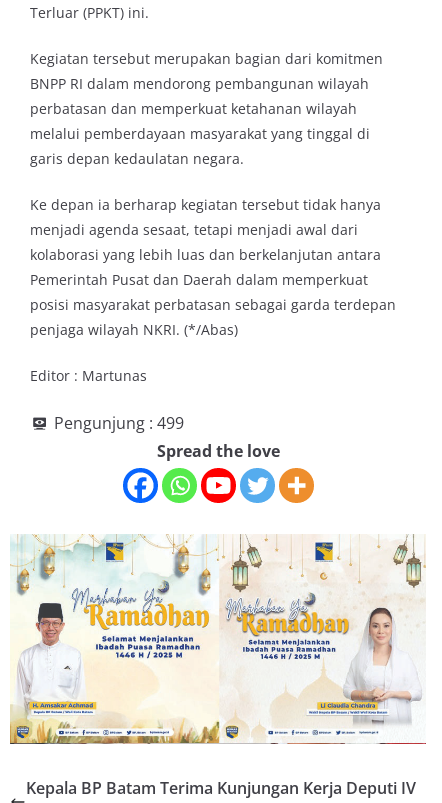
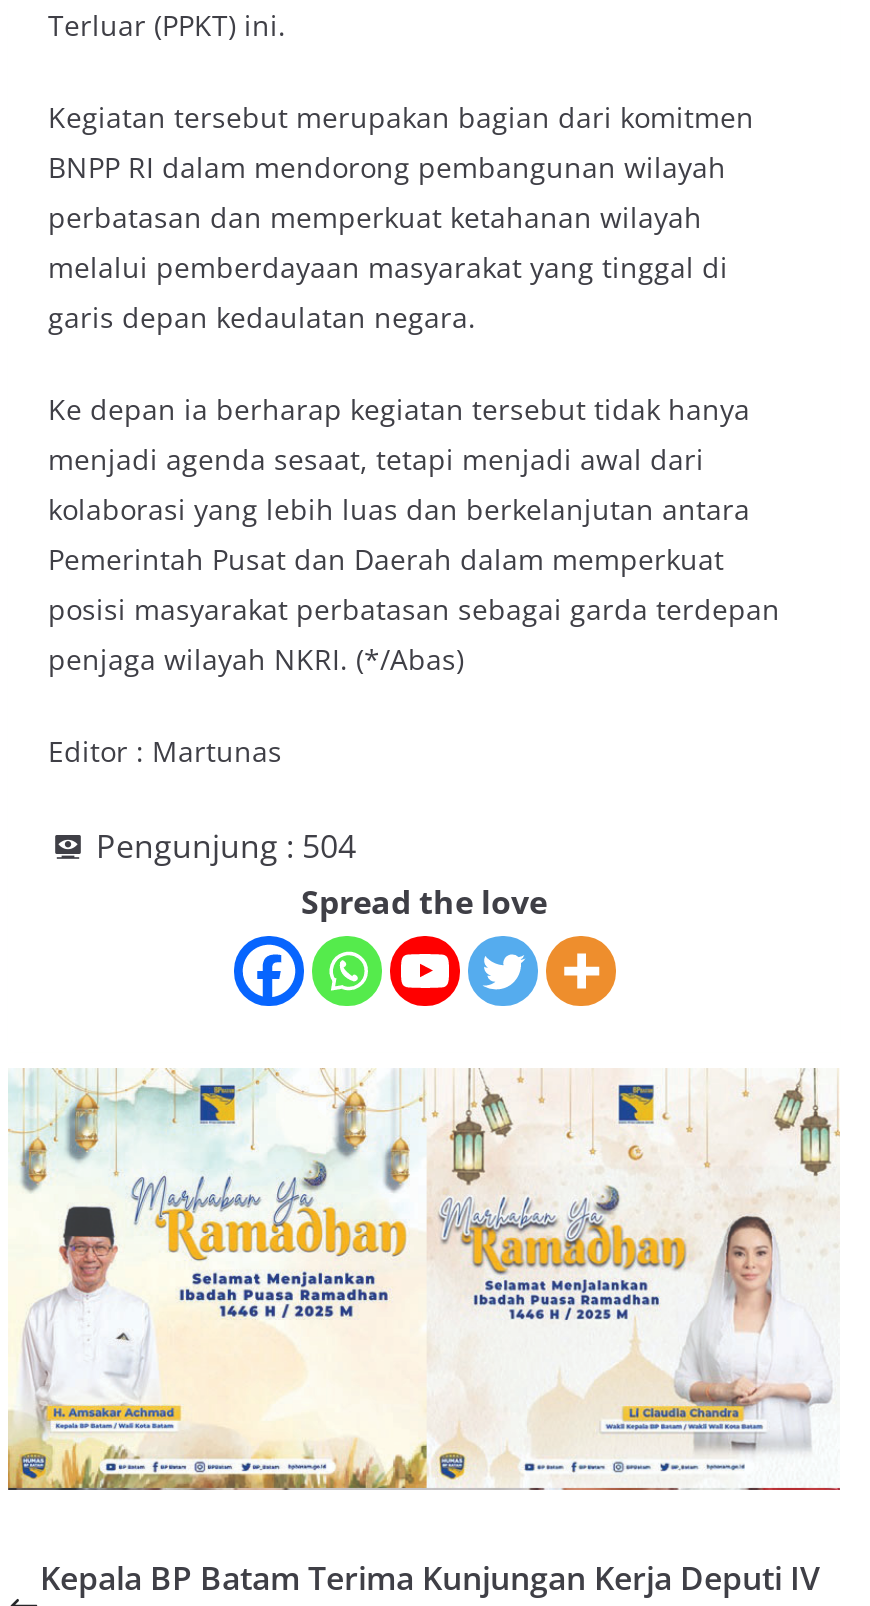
- Pengunjung : 499
+ Pengunjung : 504
